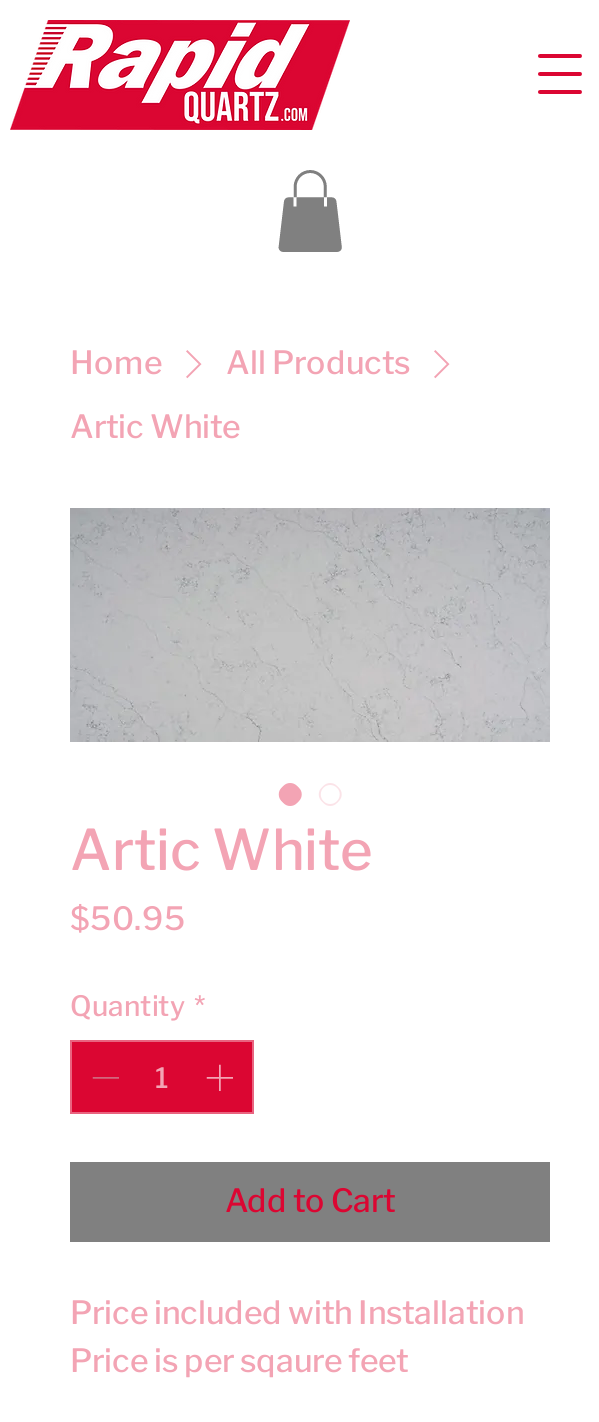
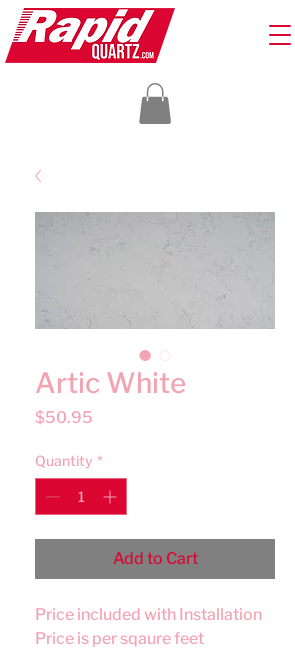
- Home
- All Products
- Artic White
